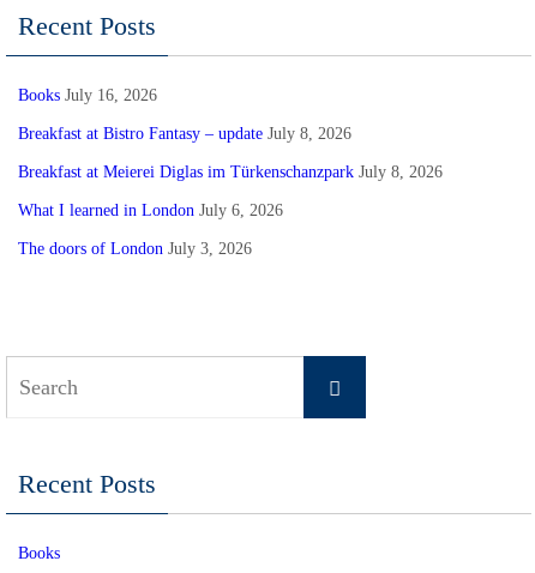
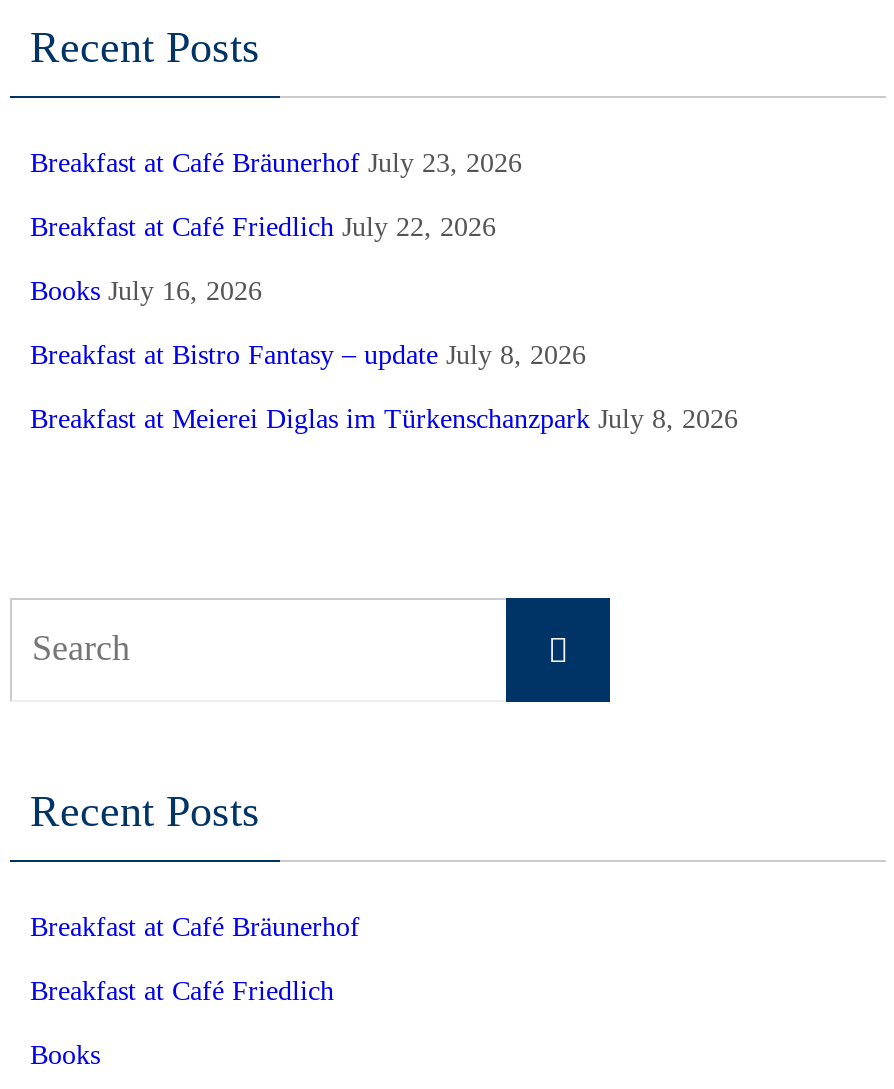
+ Breakfast at Café Bräunerhof July 23, 2026
+ Breakfast at Café Friedlich July 22, 2026

- What I learned in London July 6, 2026
- The doors of London July 3, 2026

+ Breakfast at Café Bräunerhof
+ Breakfast at Café Friedlich
